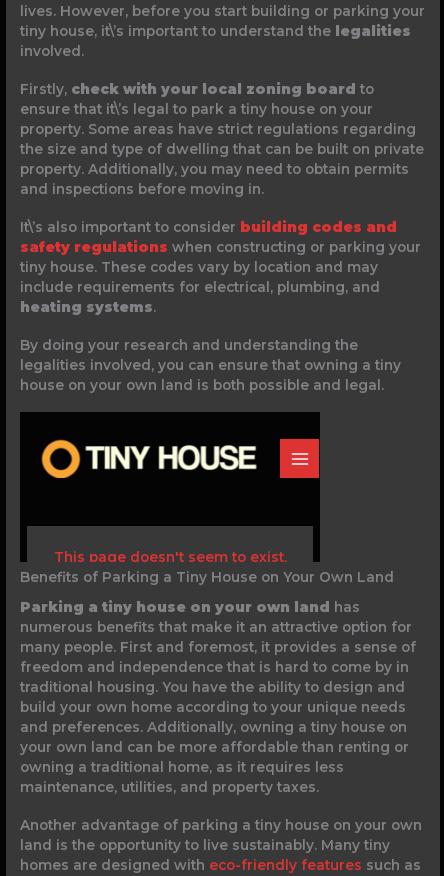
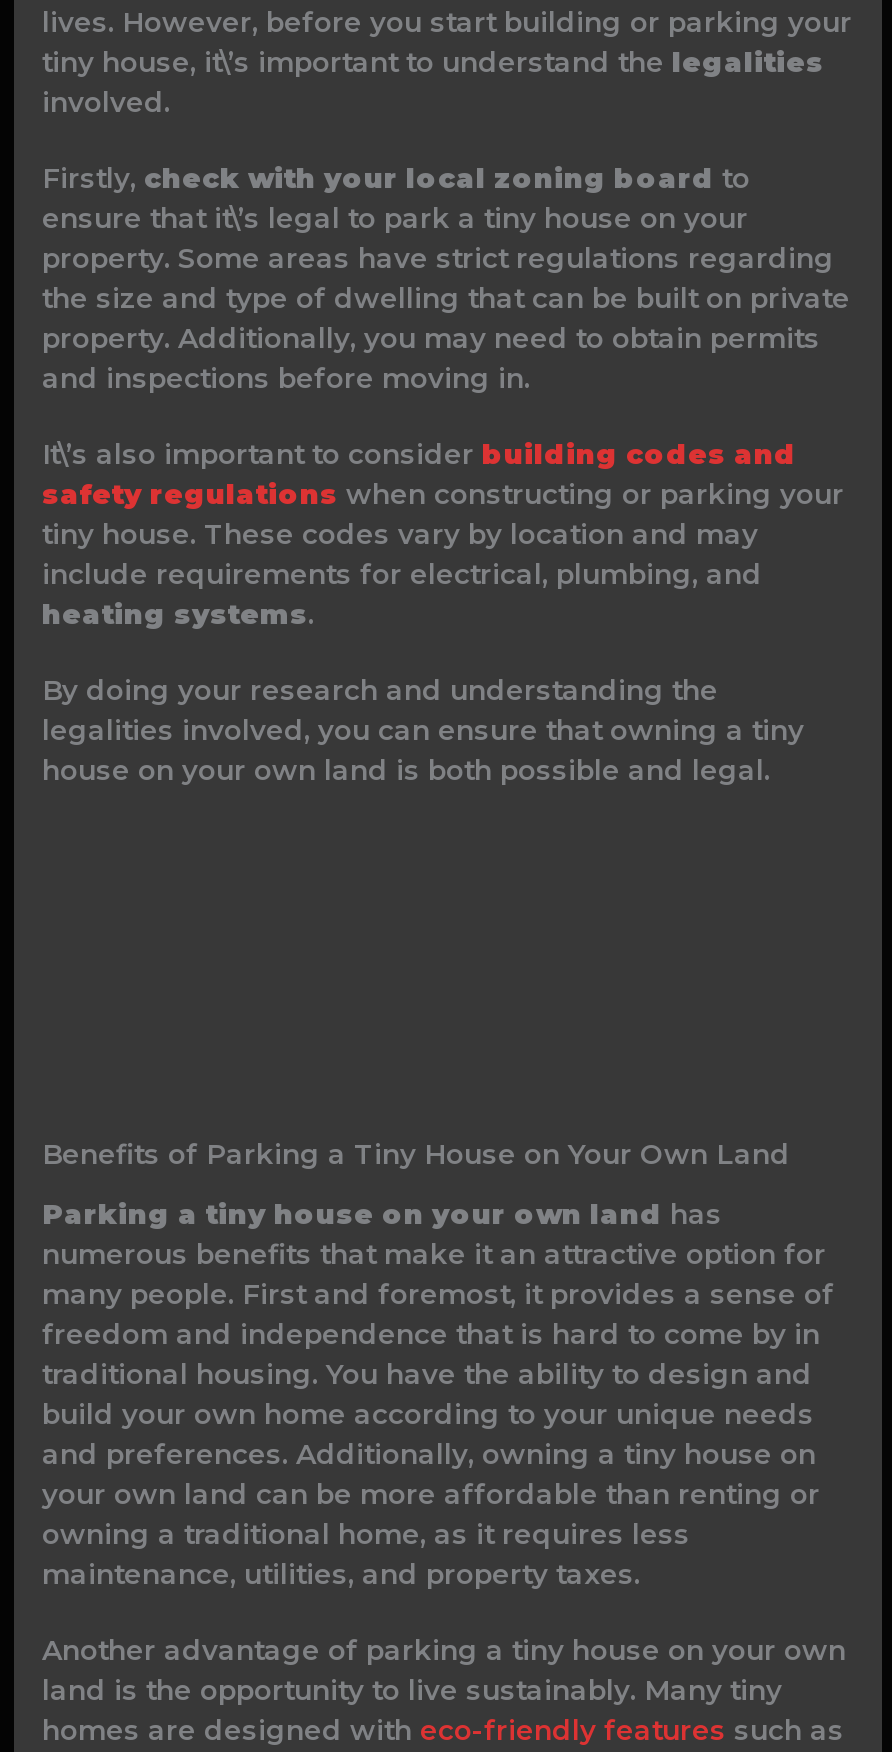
- [image]
